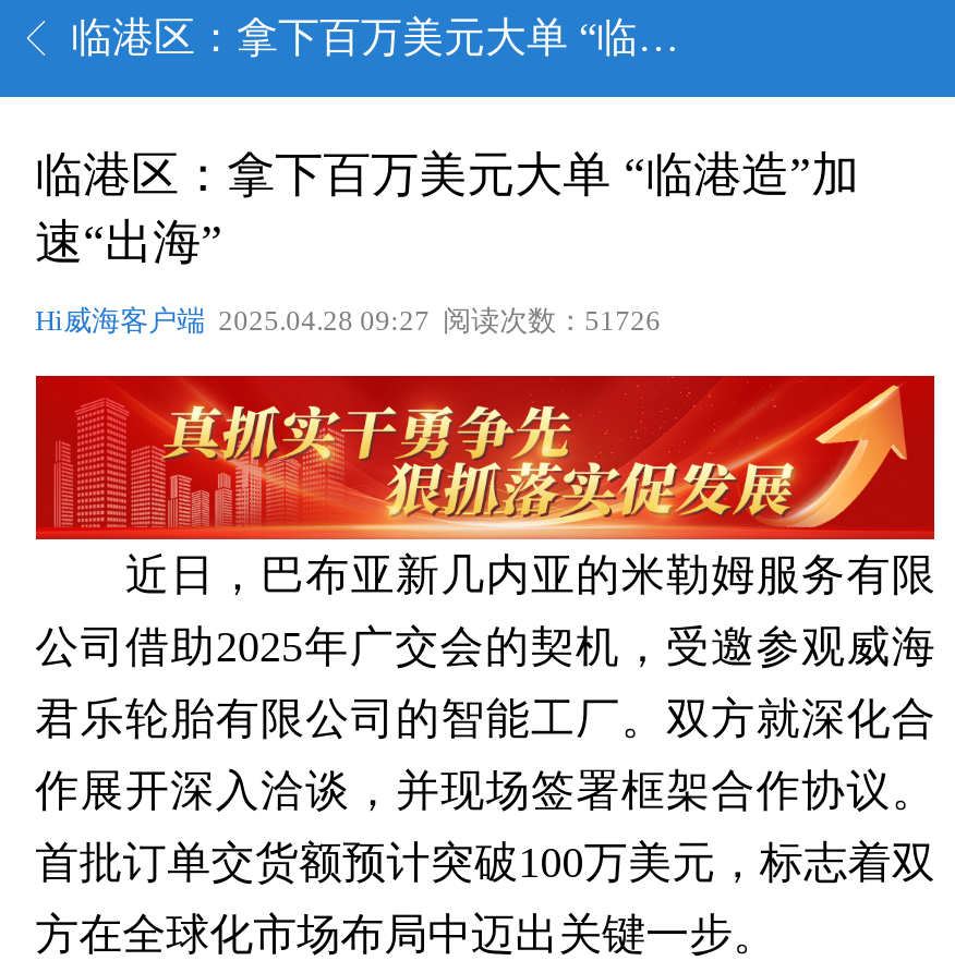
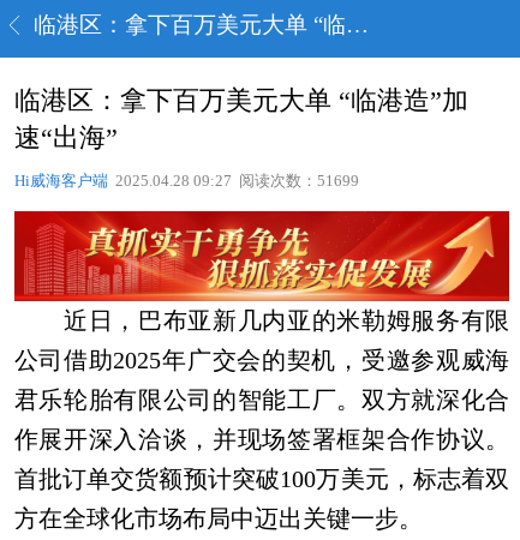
- Hi威海客户端2025.04.28 09:27 阅读次数：51726
+ Hi威海客户端2025.04.28 09:27 阅读次数：51699
